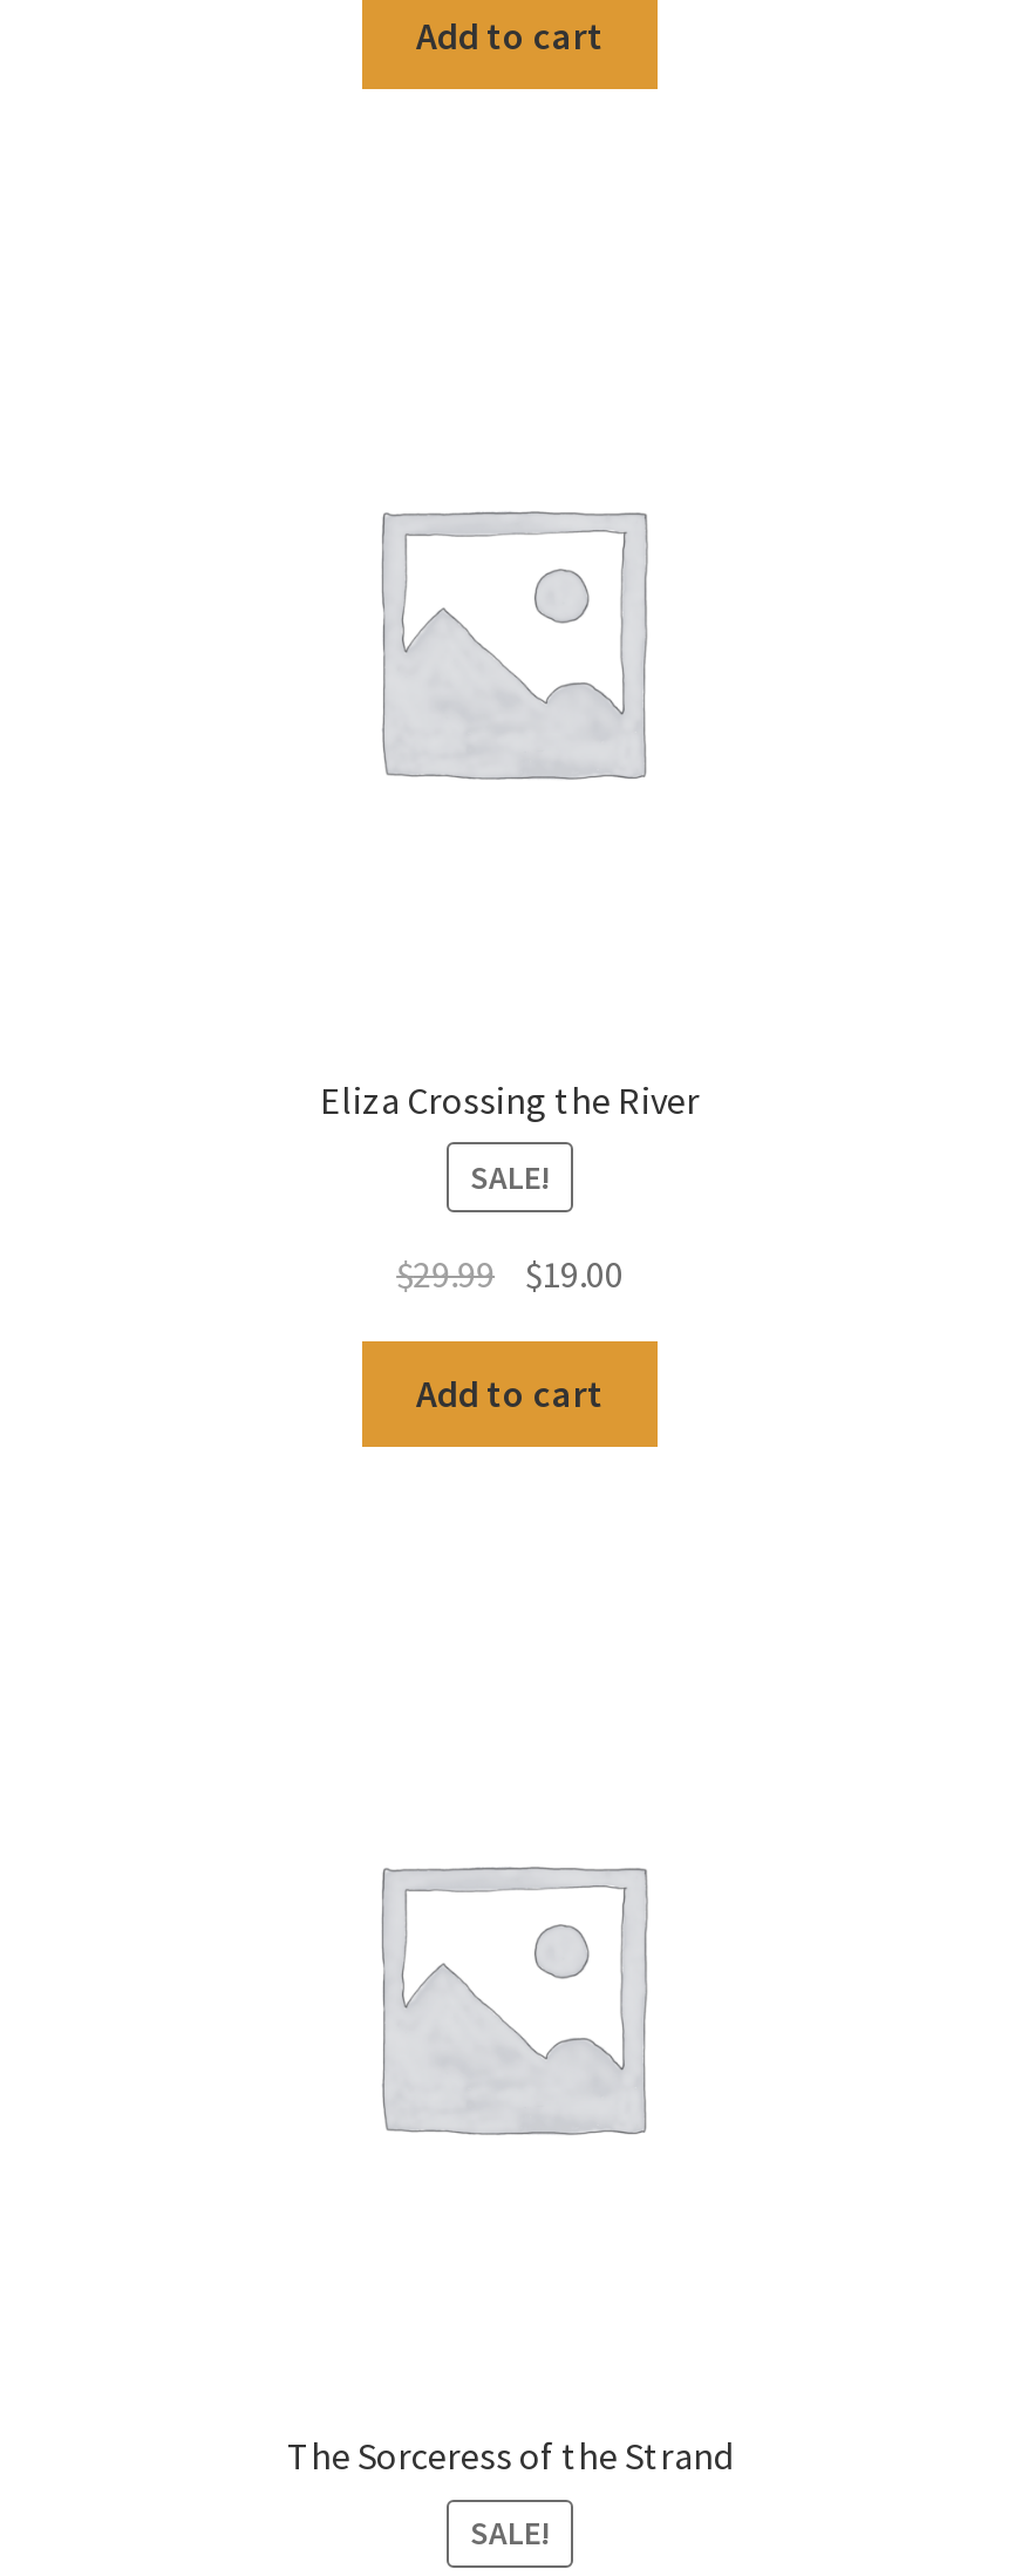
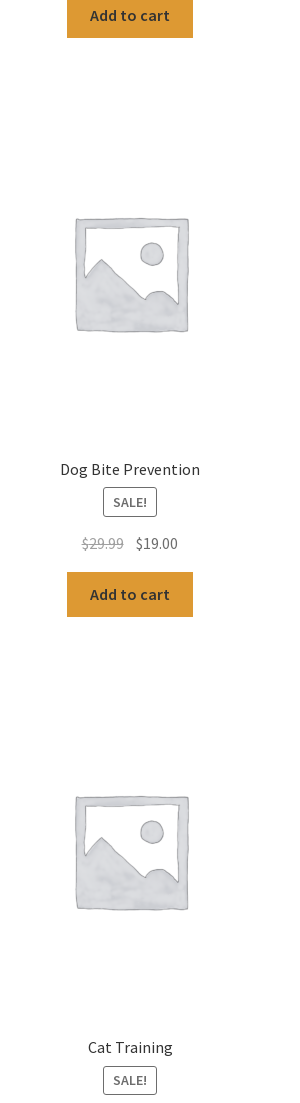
- Eliza Crossing the River
+ Dog Bite Prevention

- The Sorceress of the Strand
+ Cat Training
